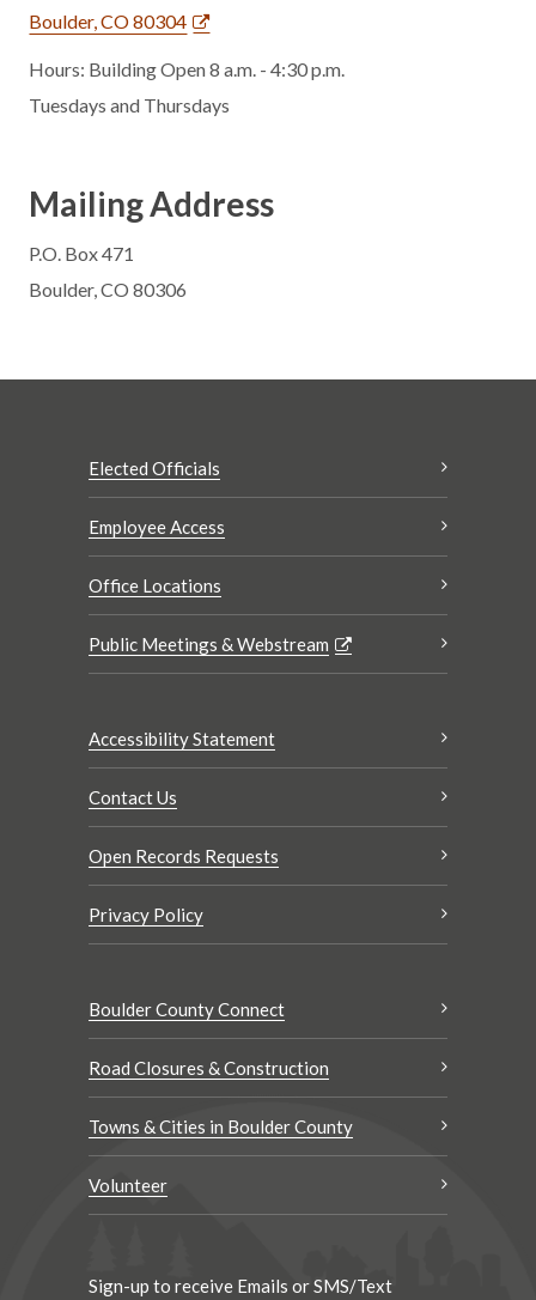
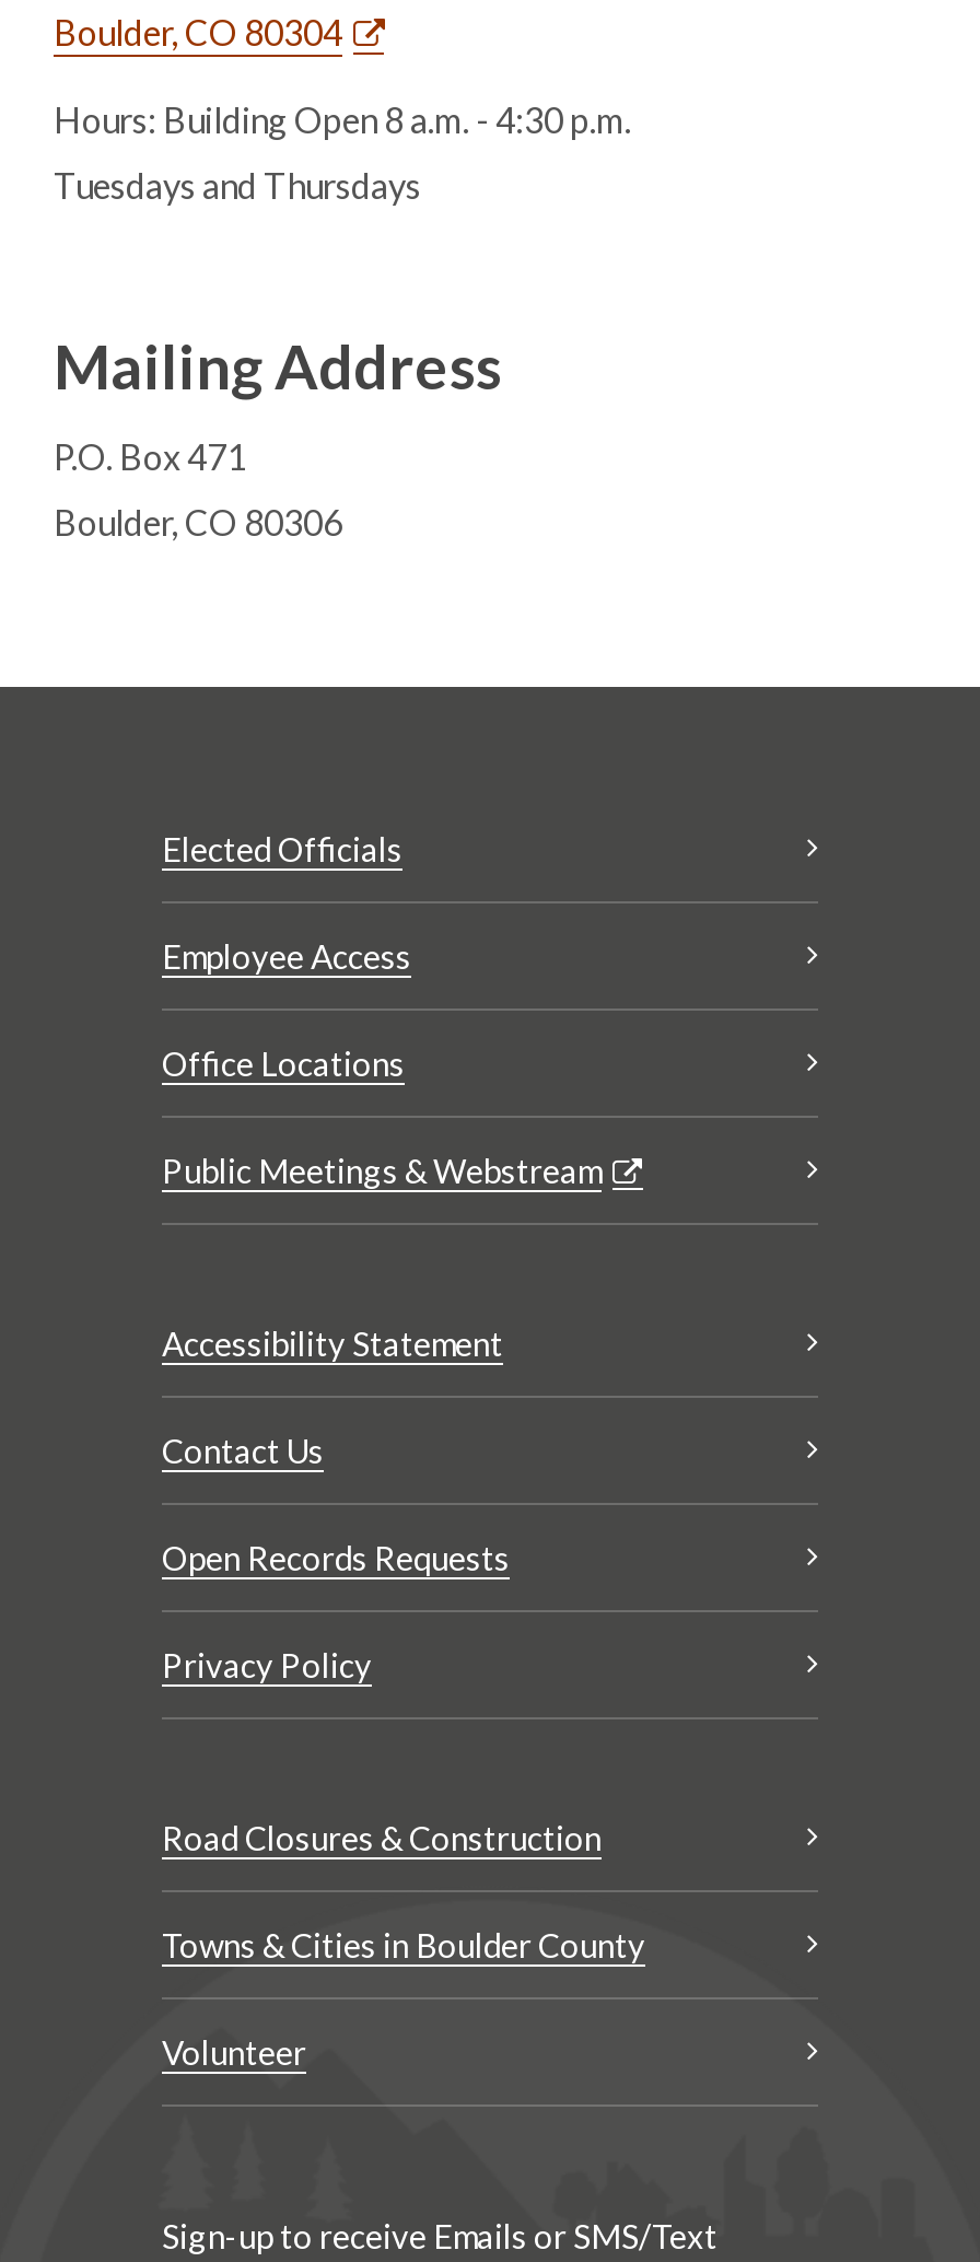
- Boulder County Connect
